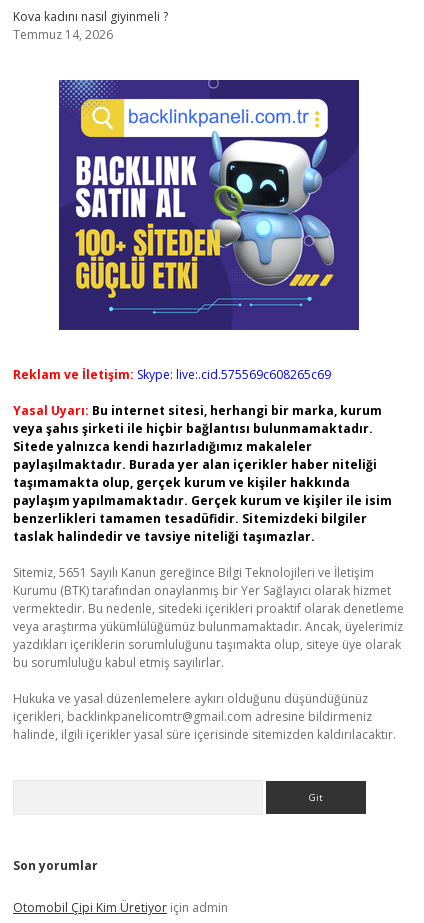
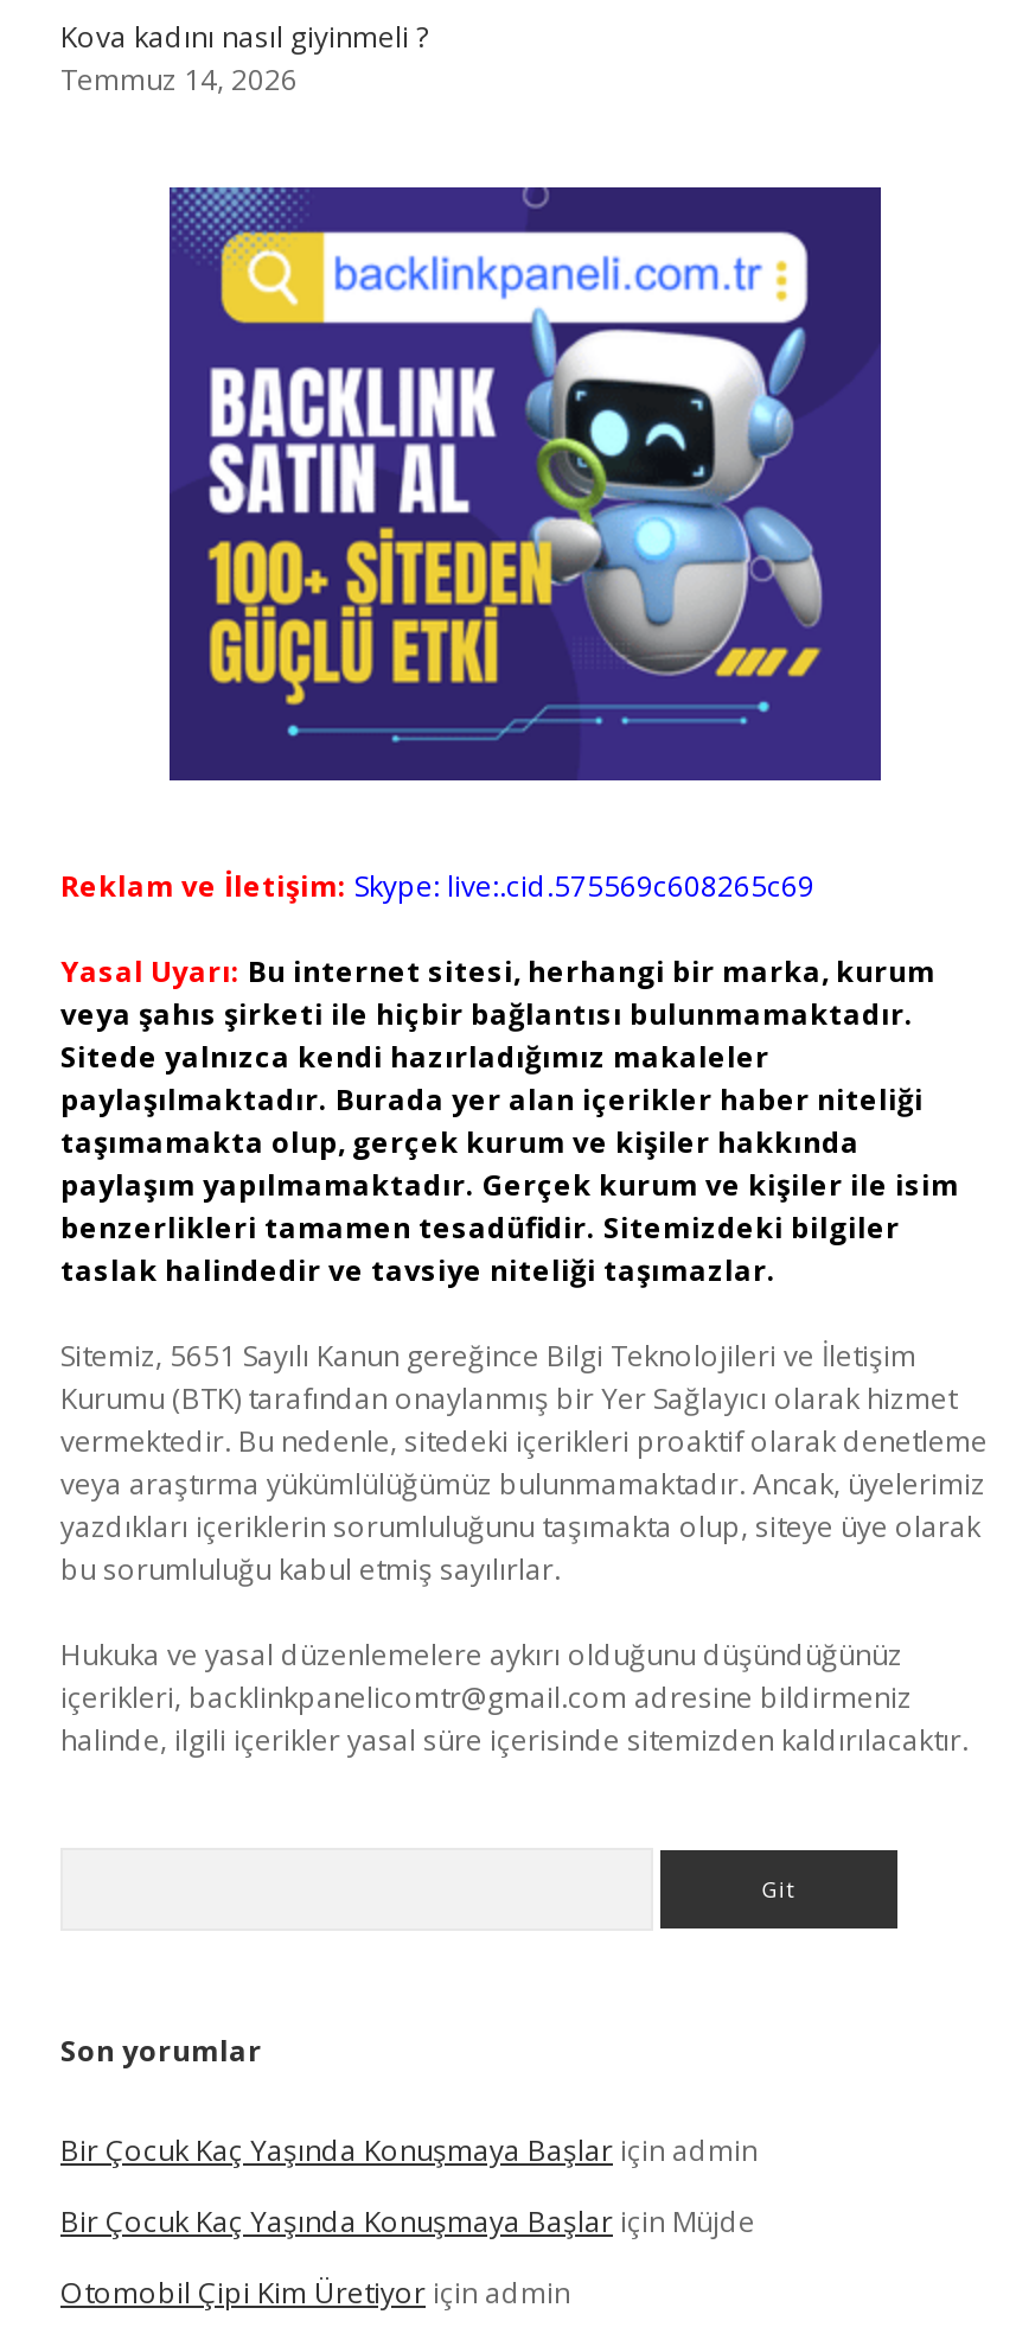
+ Bir Çocuk Kaç Yaşında Konuşmaya Başlar için admin
+ Bir Çocuk Kaç Yaşında Konuşmaya Başlar için Müjde
